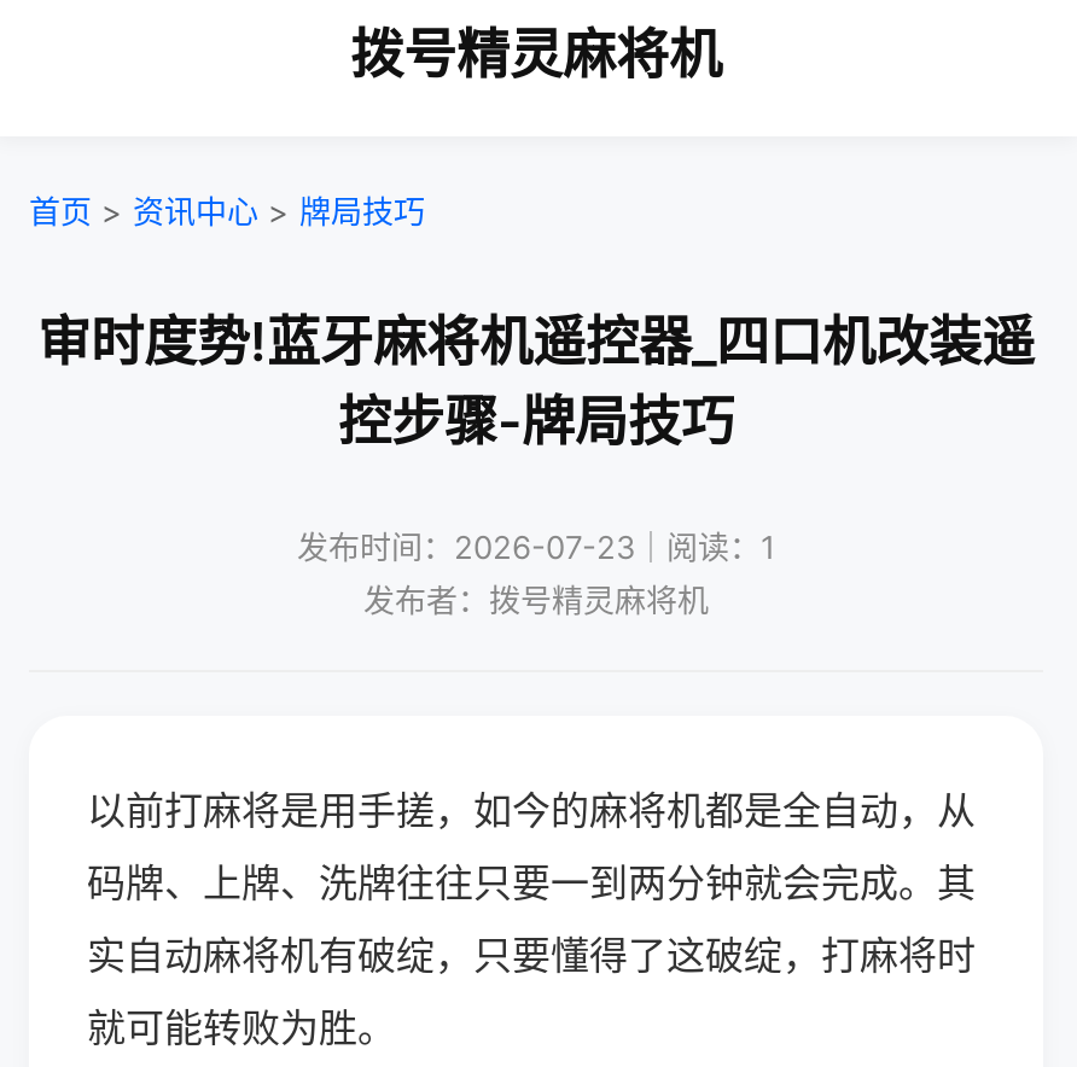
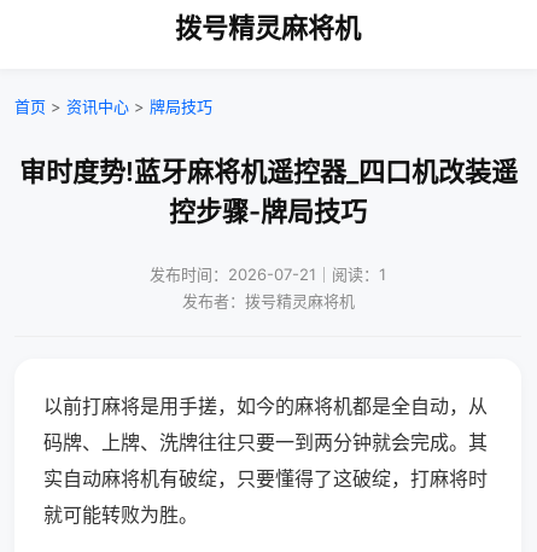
- 发布时间：2026-07-23｜阅读：1
+ 发布时间：2026-07-21｜阅读：1
